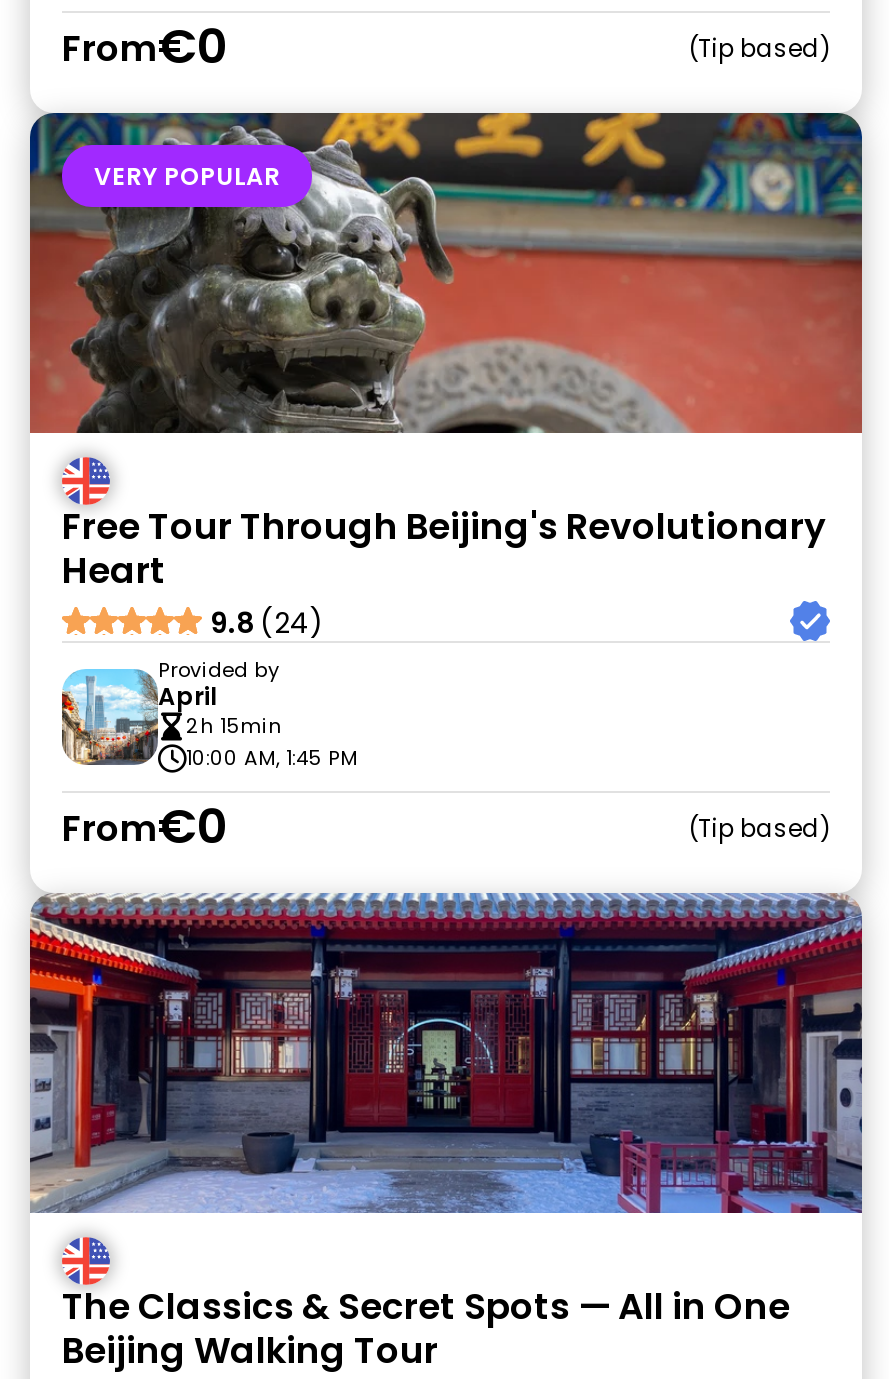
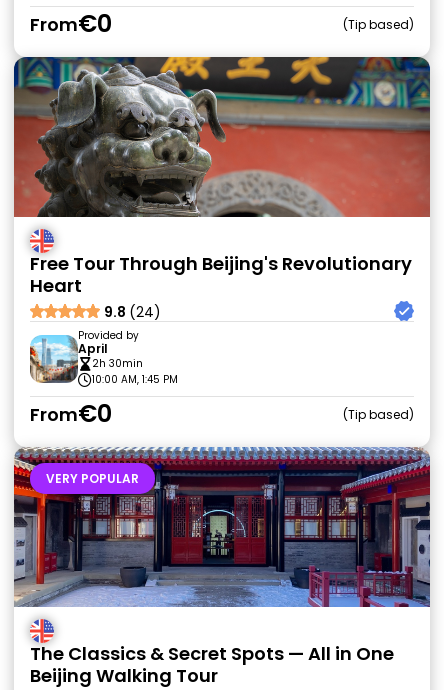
moved down: VERY POPULAR

- 2h 15min
+ 2h 30min
